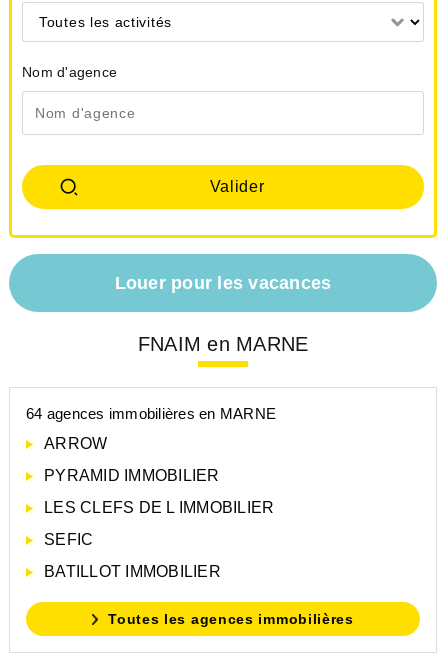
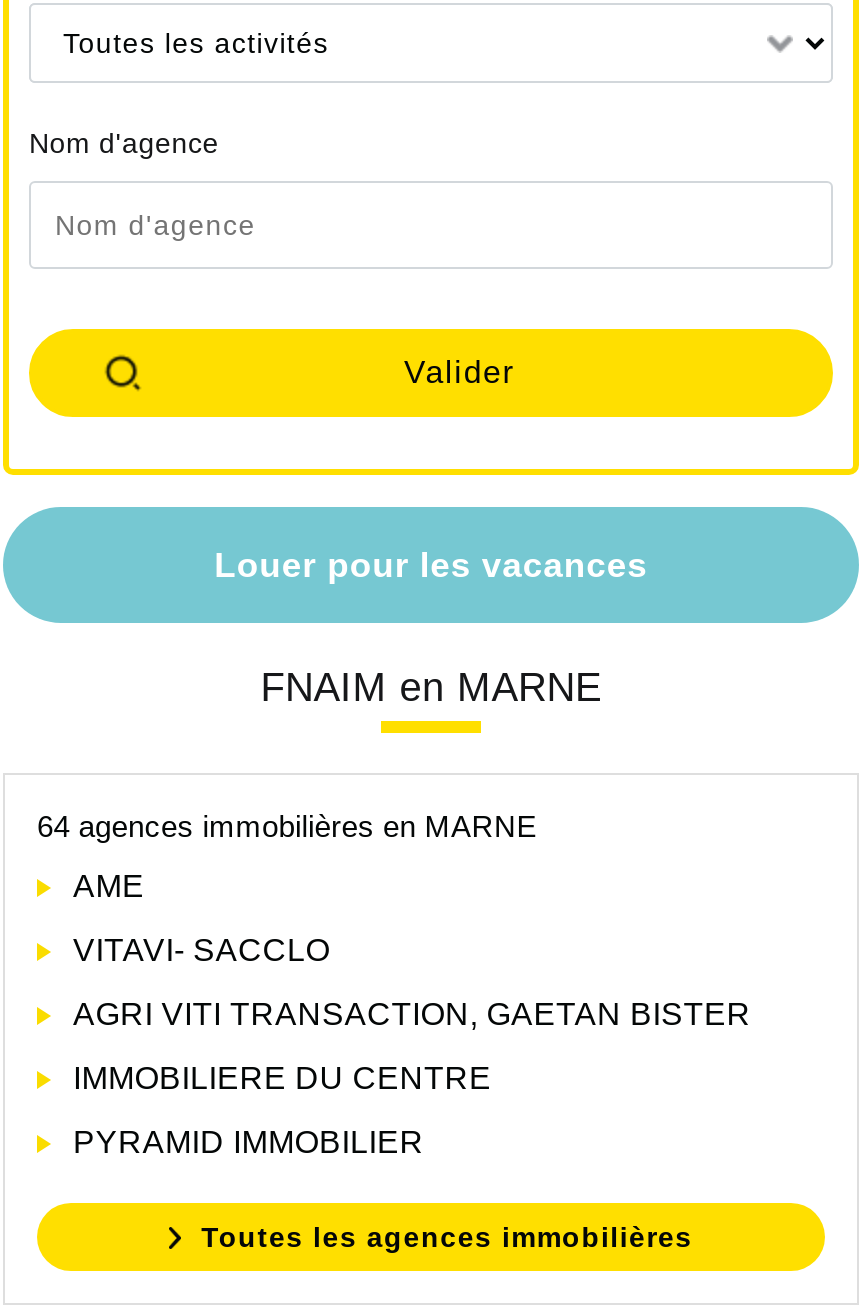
- ARROW
+ AME
+ VITAVI- SACCLO
+ AGRI VITI TRANSACTION, GAETAN BISTER
+ IMMOBILIERE DU CENTRE

moved down: PYRAMID IMMOBILIER

- LES CLEFS DE L IMMOBILIER
- SEFIC
- BATILLOT IMMOBILIER
